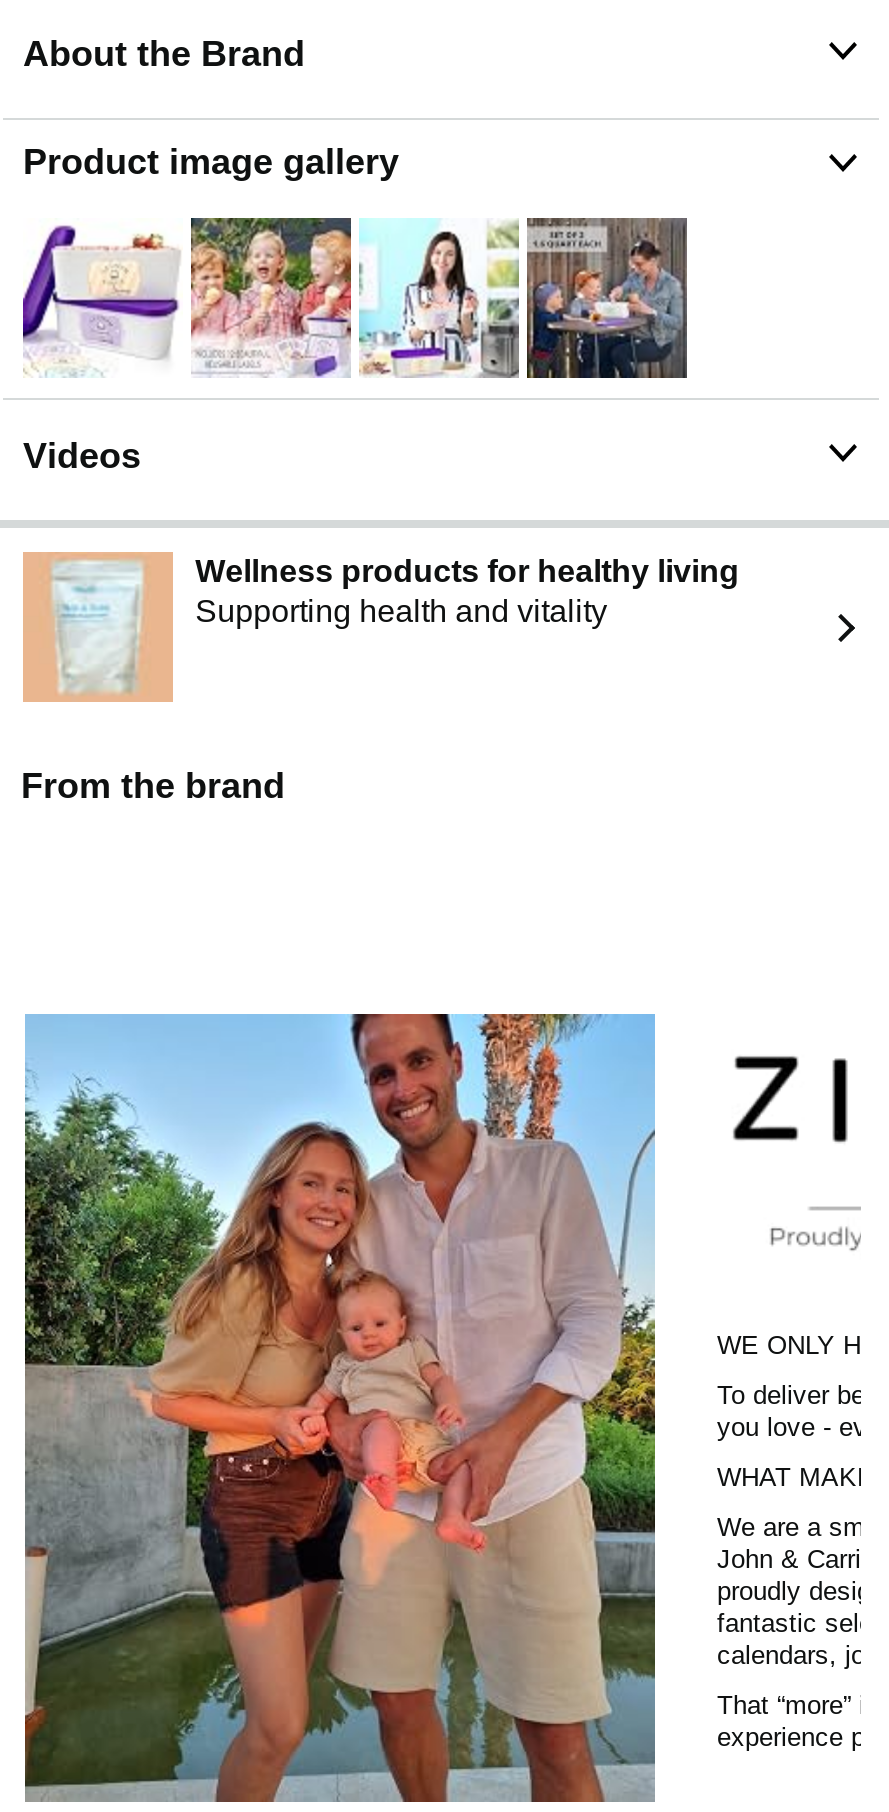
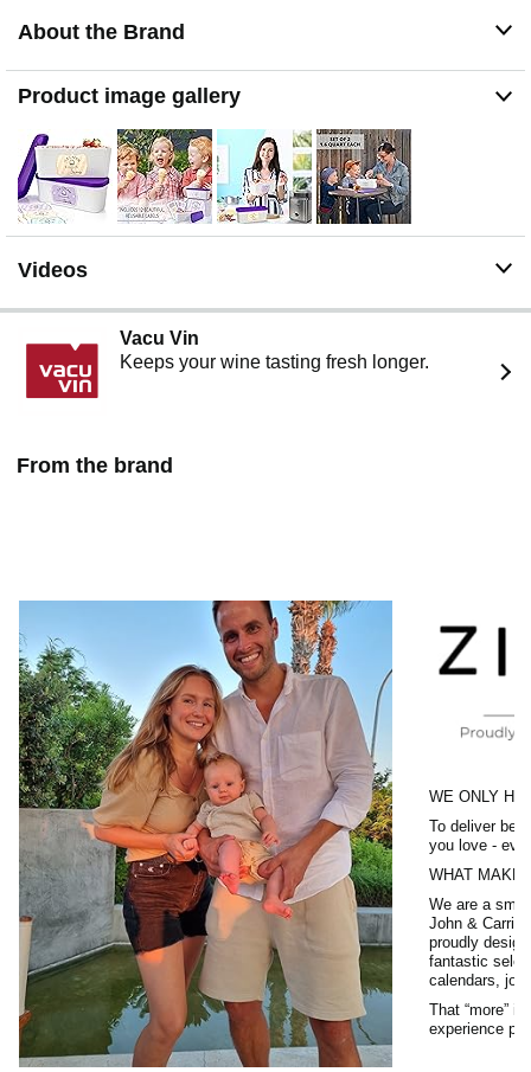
- [image]
- Wellness products for healthy living
- Supporting health and vitality
+ [image]
+ Vacu Vin
+ Keeps your wine tasting fresh longer.
